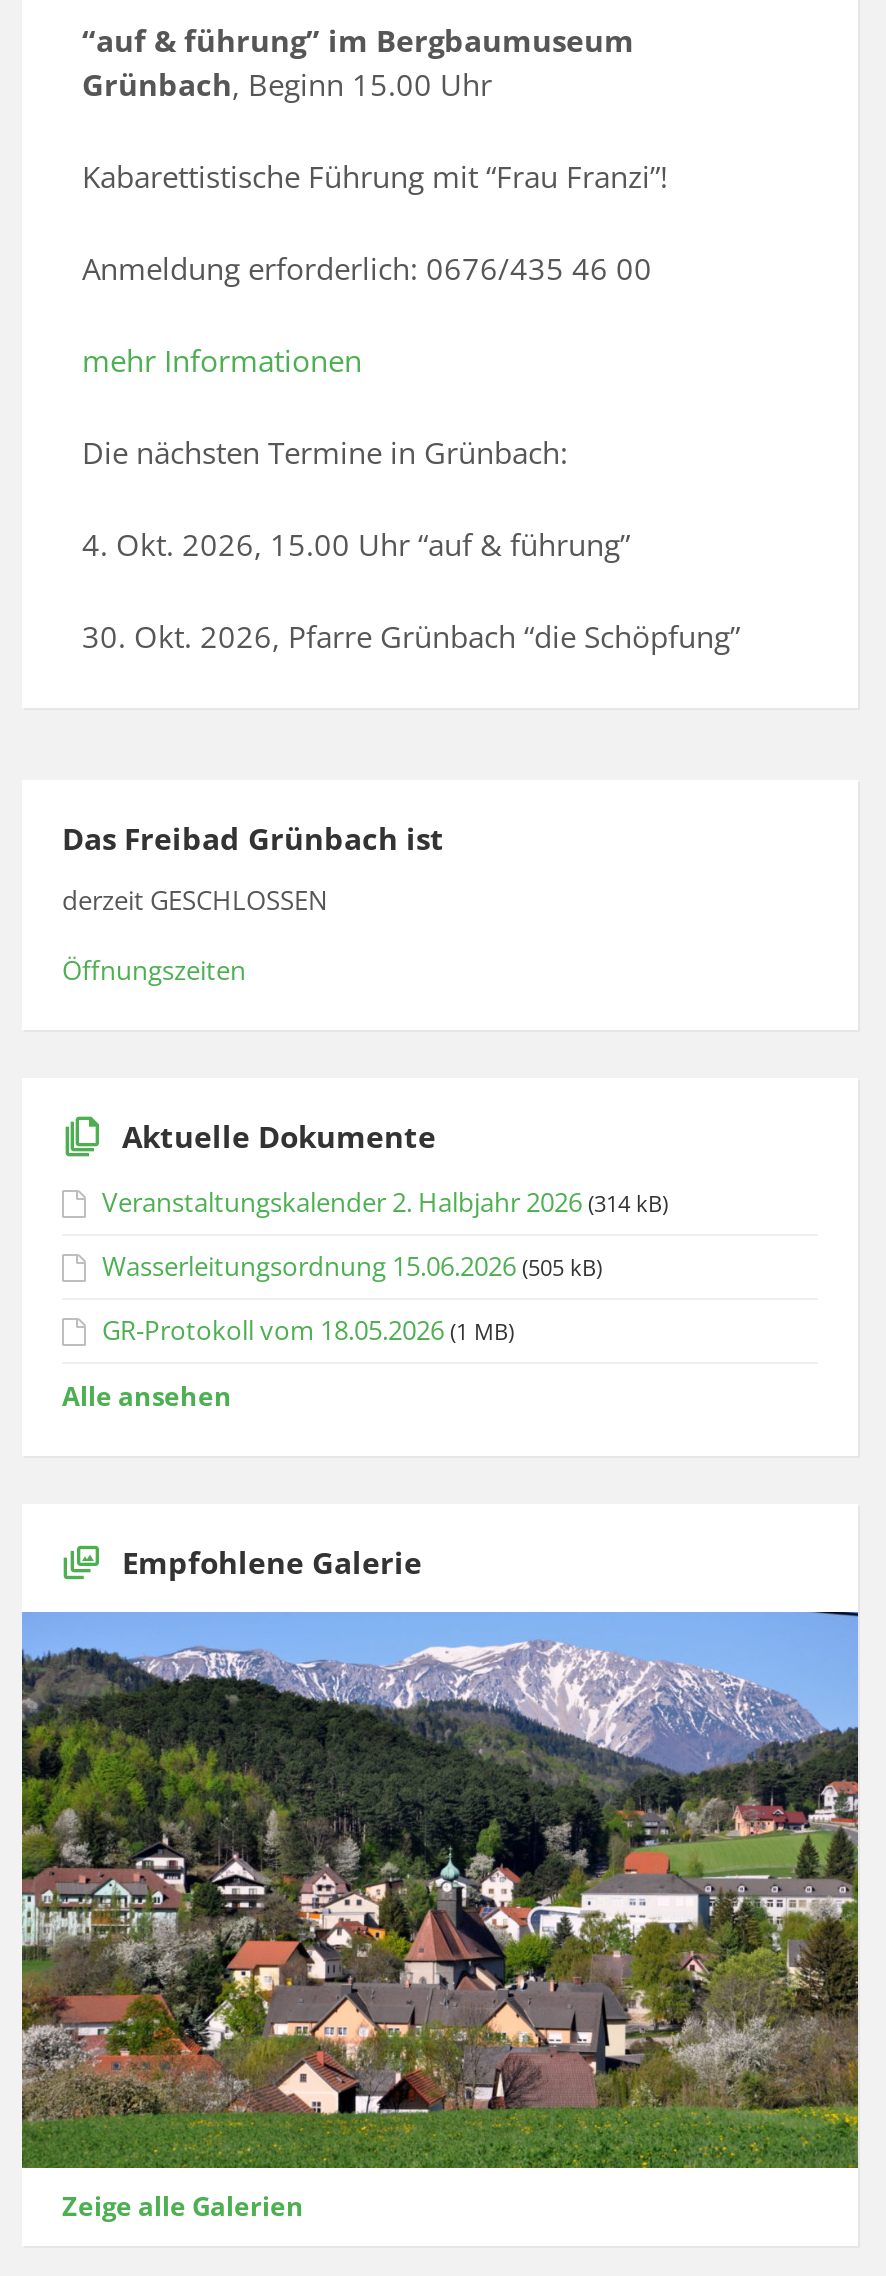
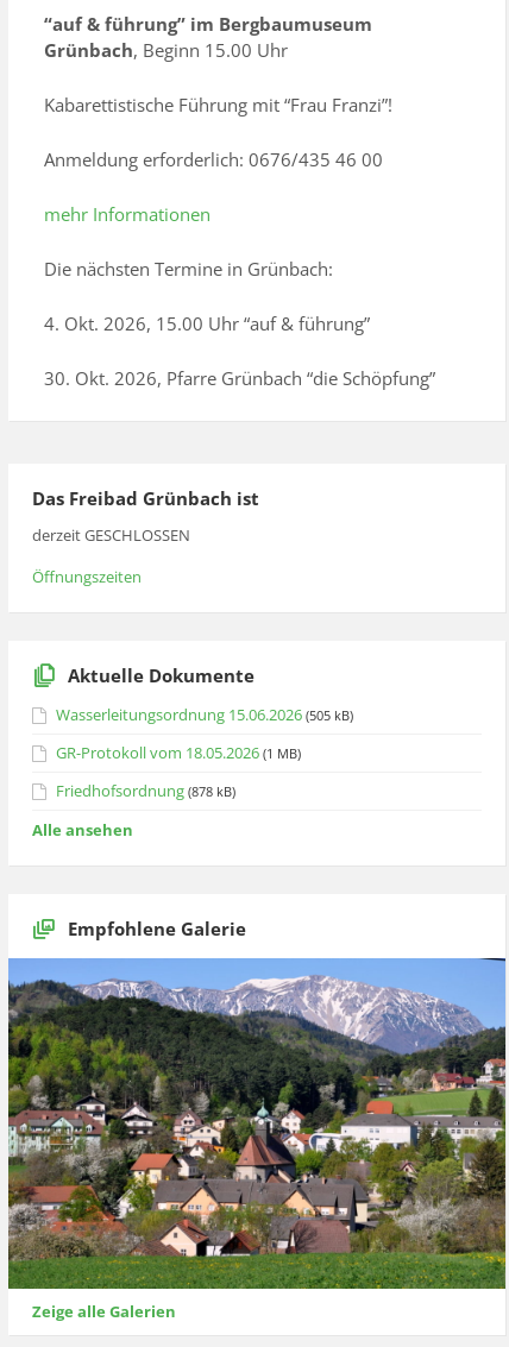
- Veranstaltungskalender 2. Halbjahr 2026 (314 kB)

moved up: Wasserleitungsordnung 15.06.2026 (505 kB) | GR-Protokoll vom 18.05.2026 (1 MB)

+ Friedhofsordnung (878 kB)
